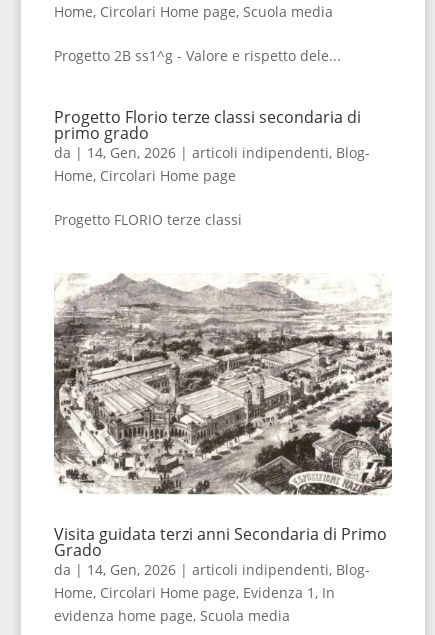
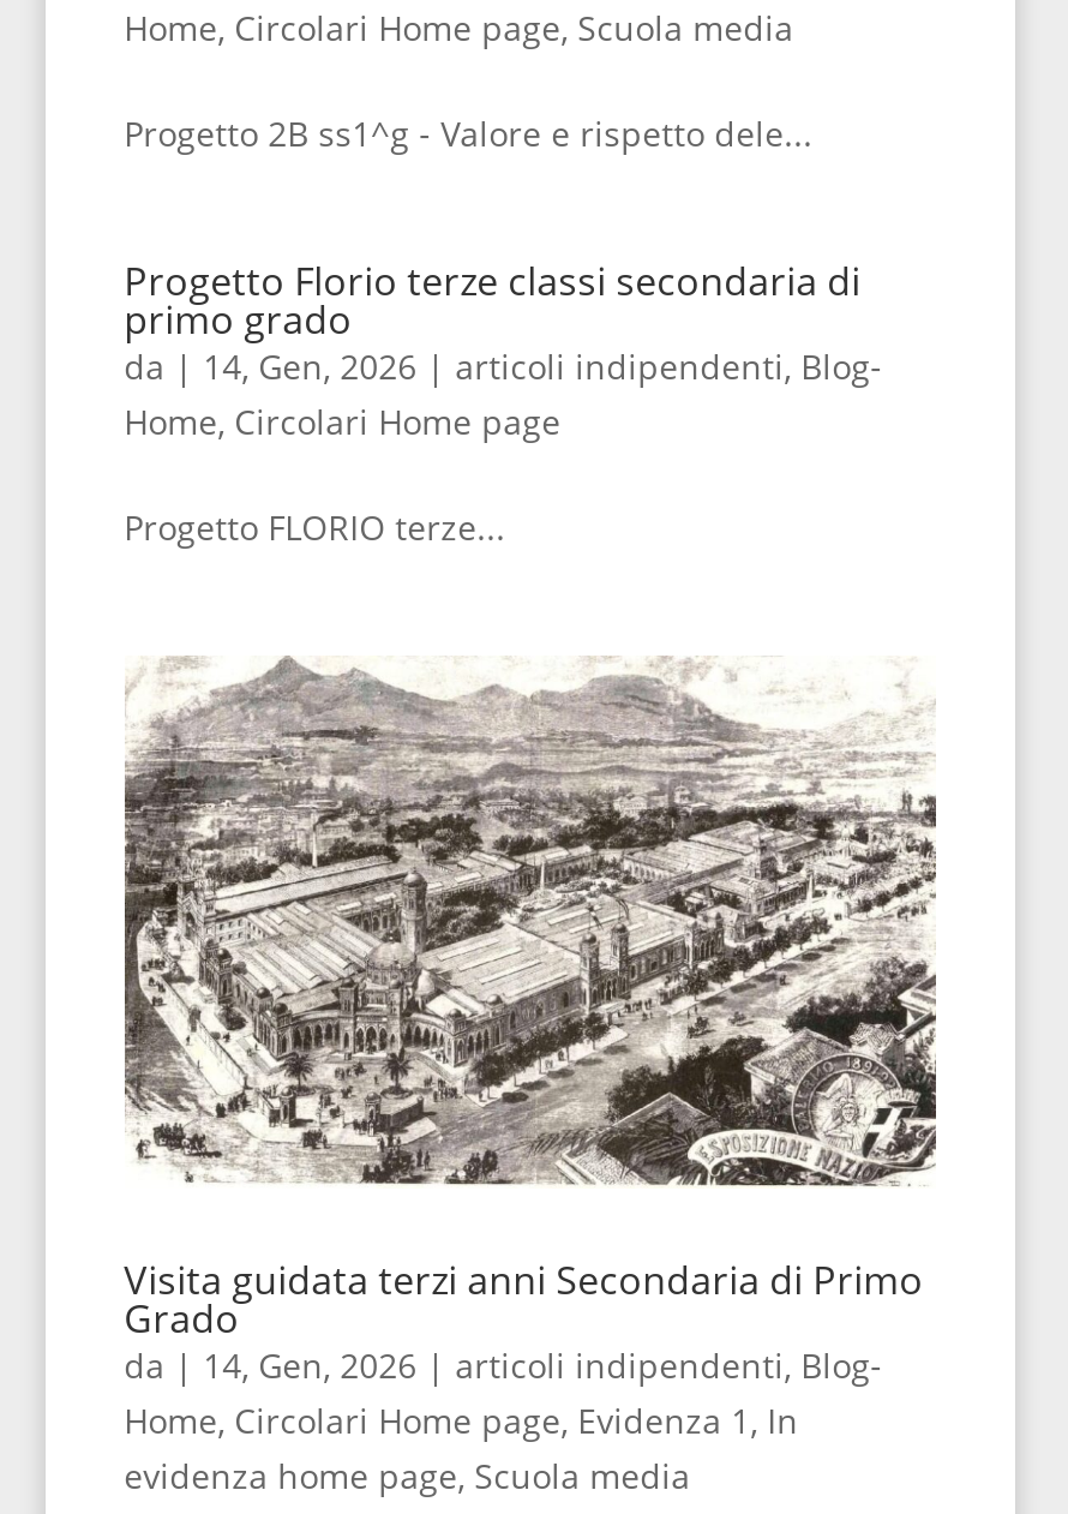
- Progetto FLORIO terze classi
+ Progetto FLORIO terze...
